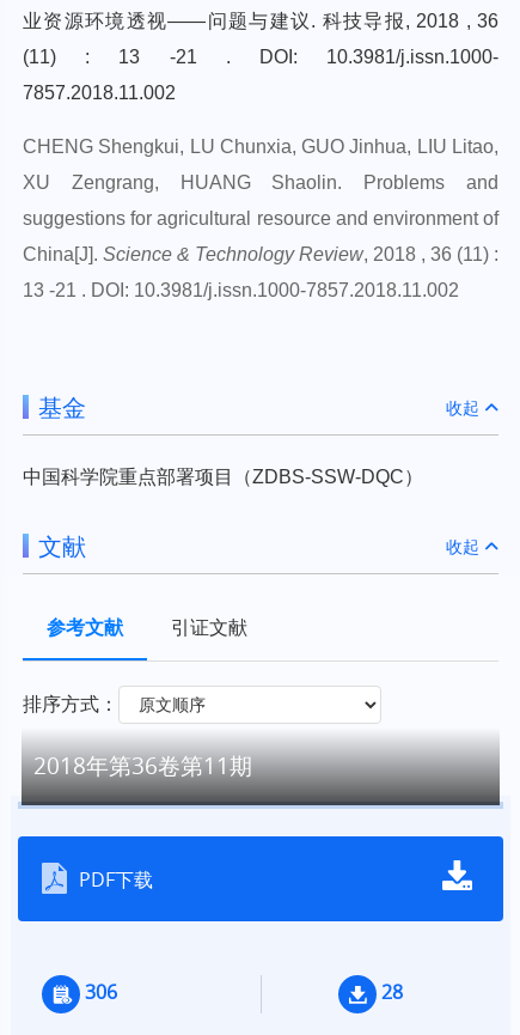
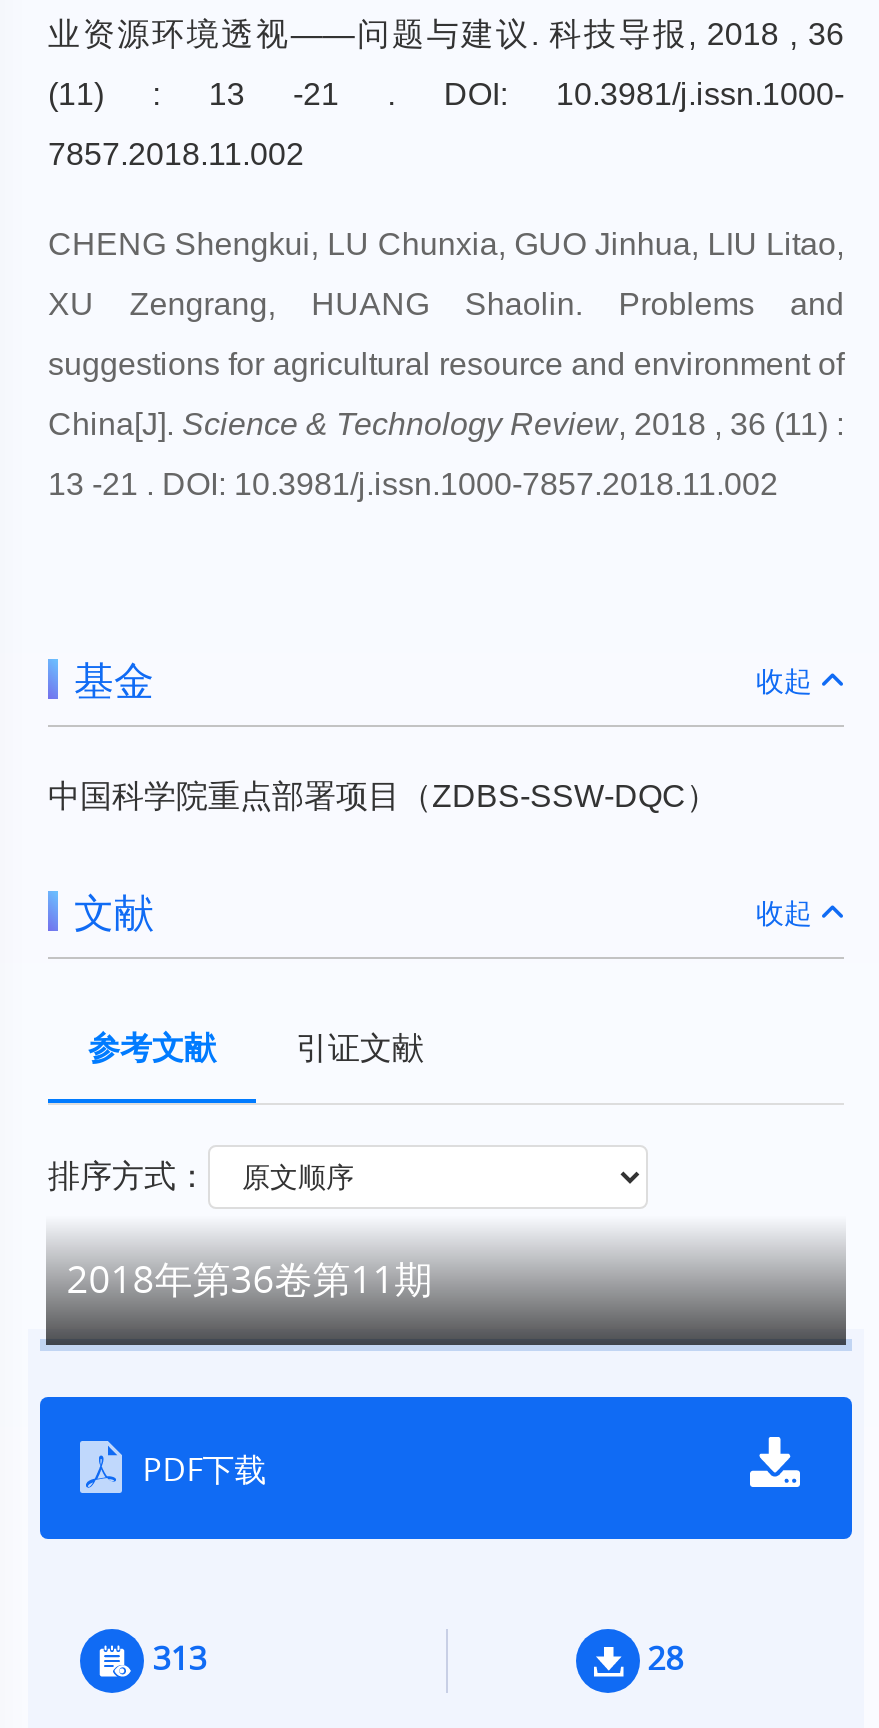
- 306
+ 313
